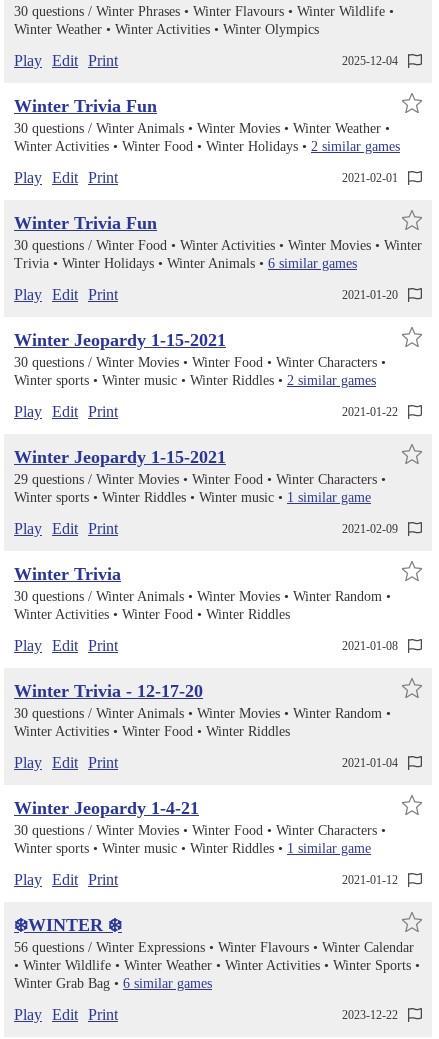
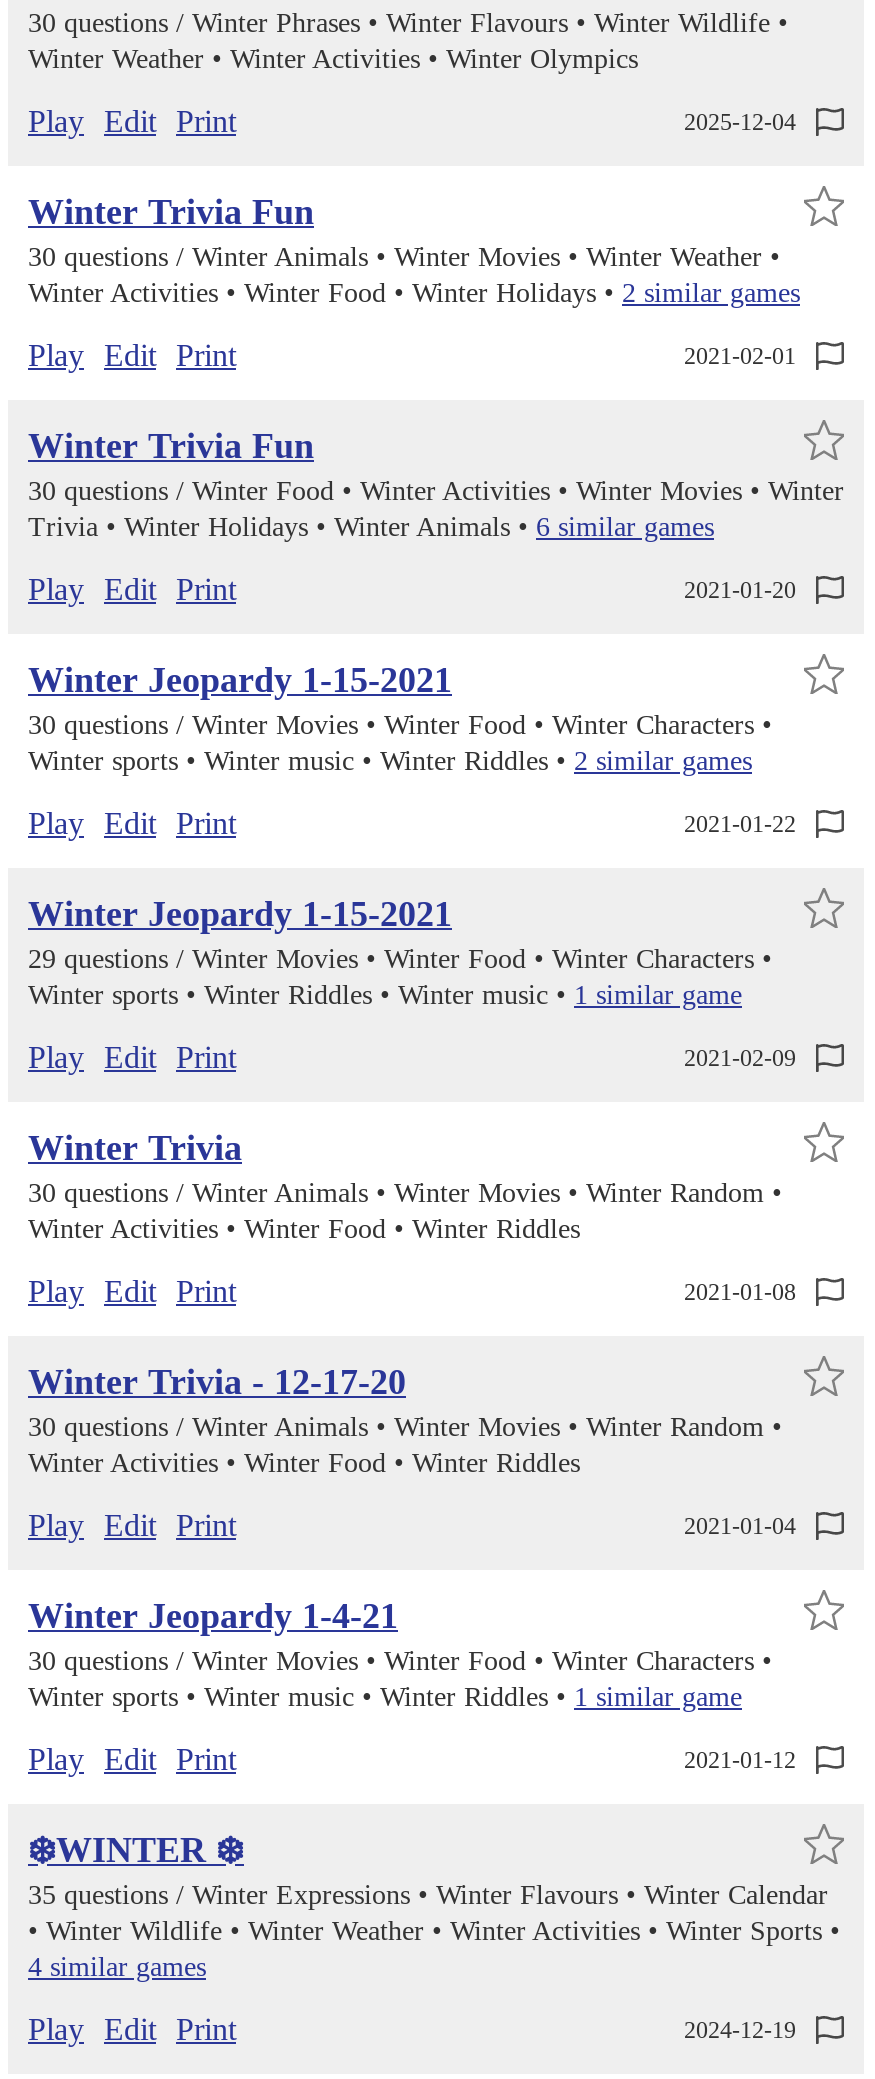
- 56 questions / Winter Expressions
+ 35 questions / Winter Expressions

- Winter Grab Bag
- 6 similar games
+ 4 similar games

- 2023-12-22
+ 2024-12-19
